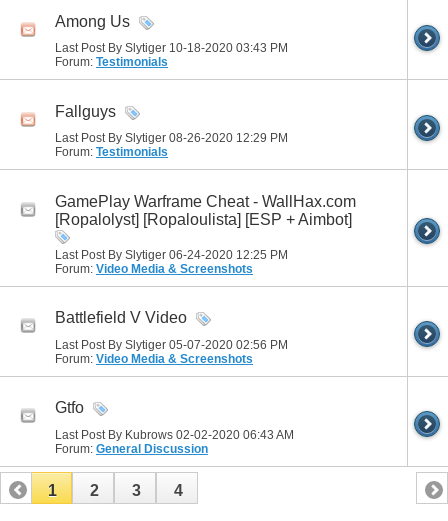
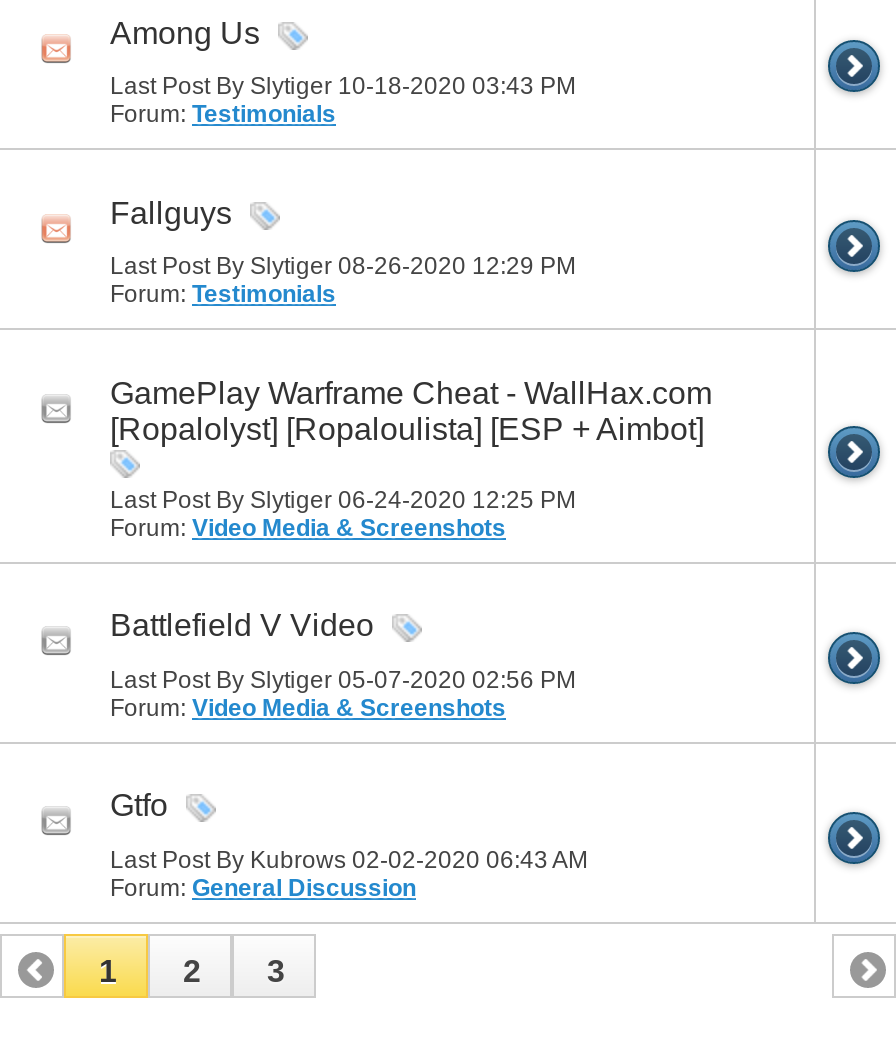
- 4
